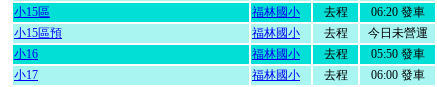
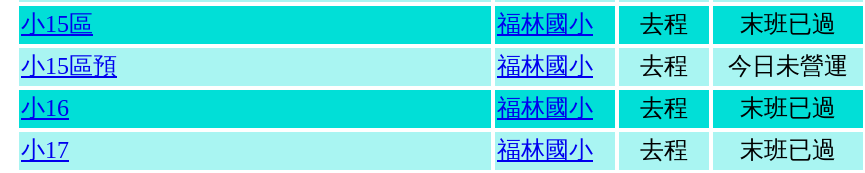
- 06:20 發車
+ 末班已過

- 05:50 發車
+ 末班已過

- 06:00 發車
+ 末班已過
